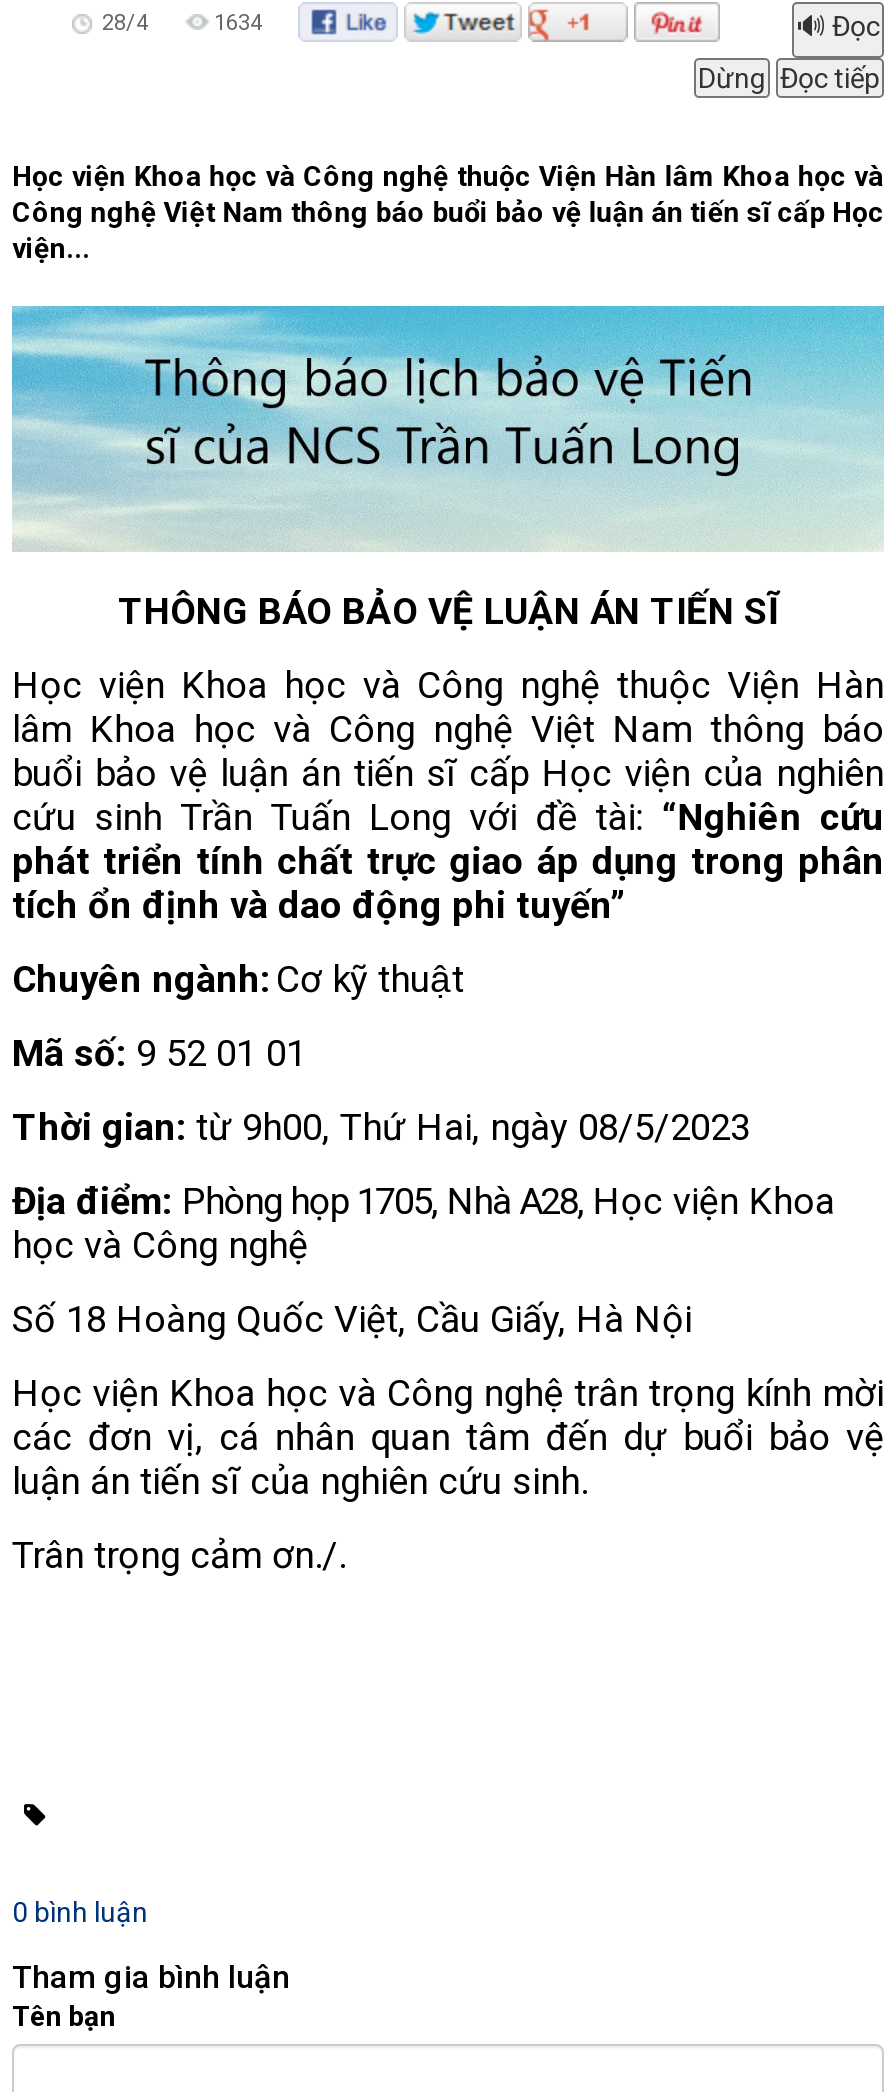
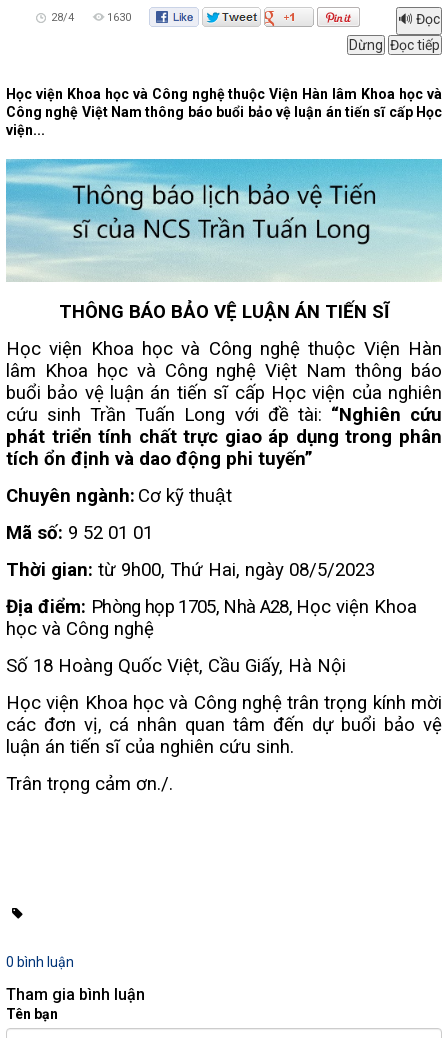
- 1634
+ 1630
